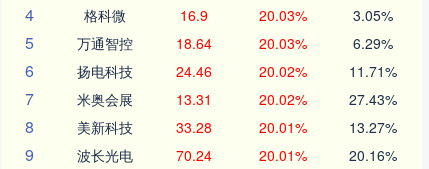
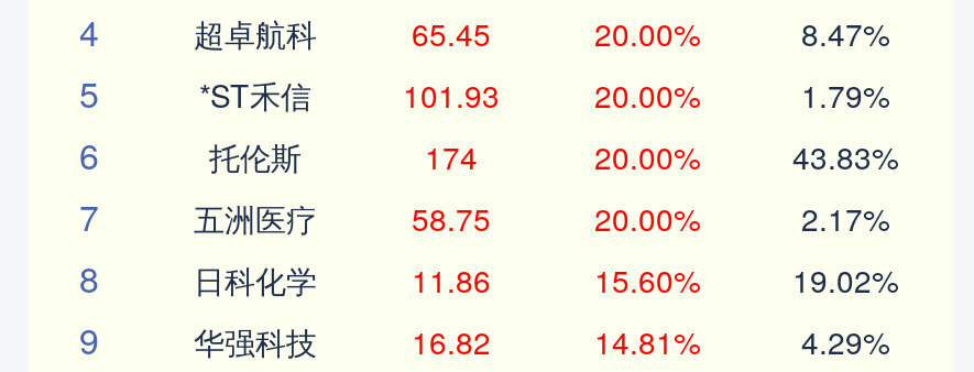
- 格科微
- 16.9
- 20.03%
- 3.05%
+ 超卓航科
+ 65.45
+ 20.00%
+ 8.47%

- 万通智控
- 18.64
- 20.03%
- 6.29%
+ *ST禾信
+ 101.93
+ 20.00%
+ 1.79%

- 扬电科技
- 24.46
- 20.02%
- 11.71%
+ 托伦斯
+ 174
+ 20.00%
+ 43.83%

- 米奥会展
- 13.31
- 20.02%
- 27.43%
+ 五洲医疗
+ 58.75
+ 20.00%
+ 2.17%

- 美新科技
- 33.28
- 20.01%
- 13.27%
+ 日科化学
+ 11.86
+ 15.60%
+ 19.02%

- 波长光电
- 70.24
- 20.01%
- 20.16%
+ 华强科技
+ 16.82
+ 14.81%
+ 4.29%
